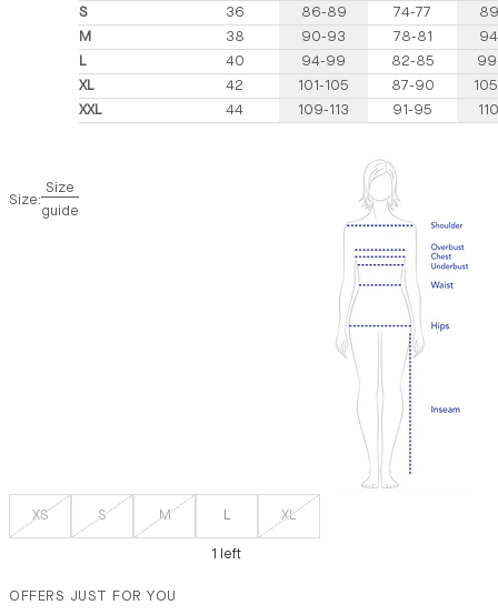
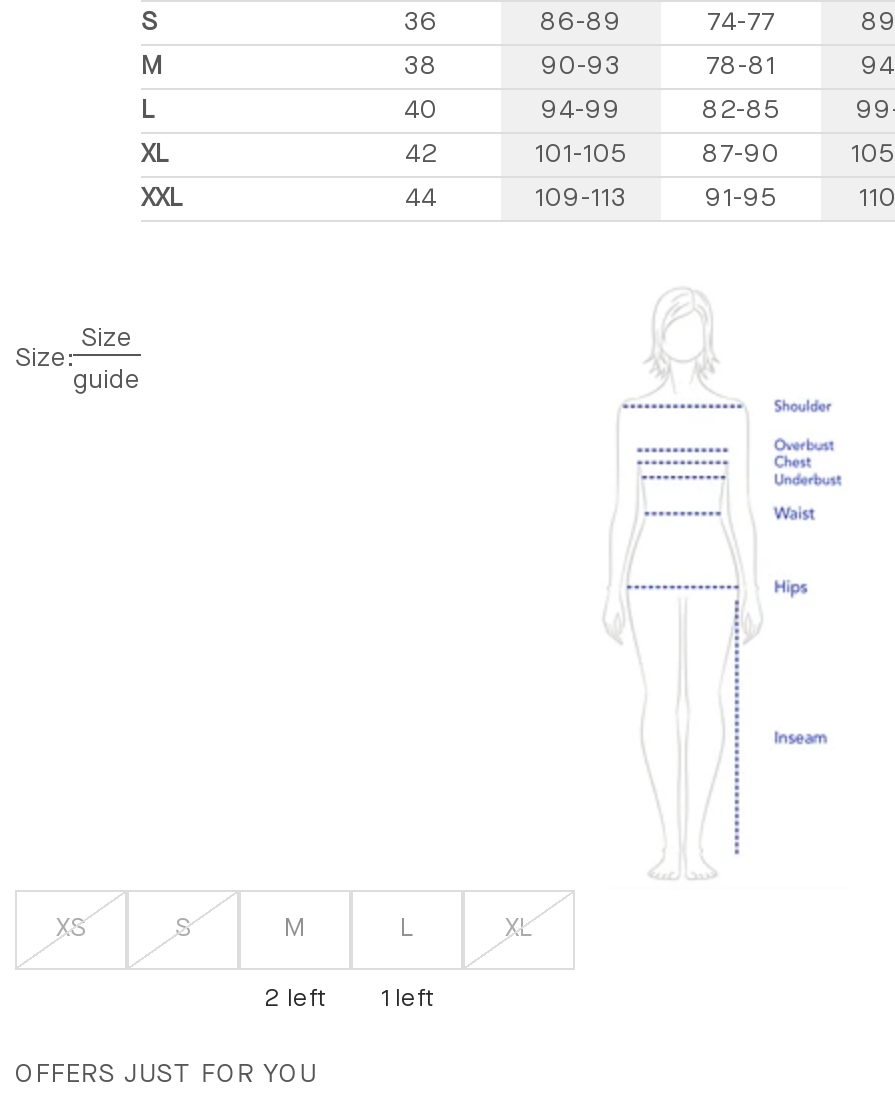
+ 2 left
